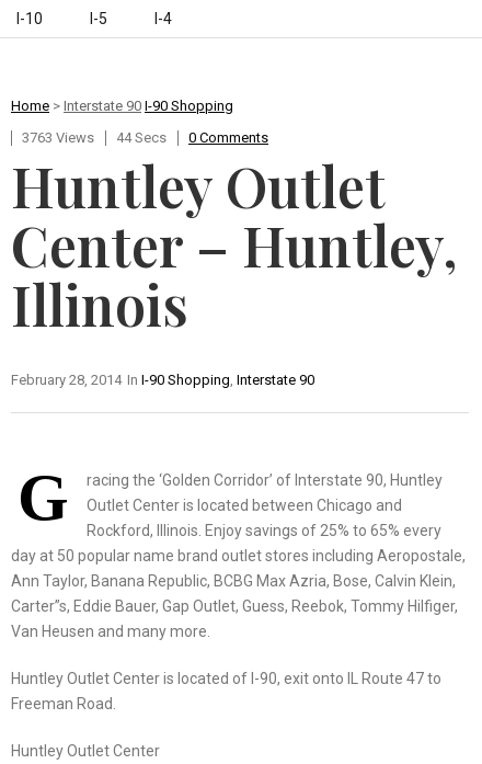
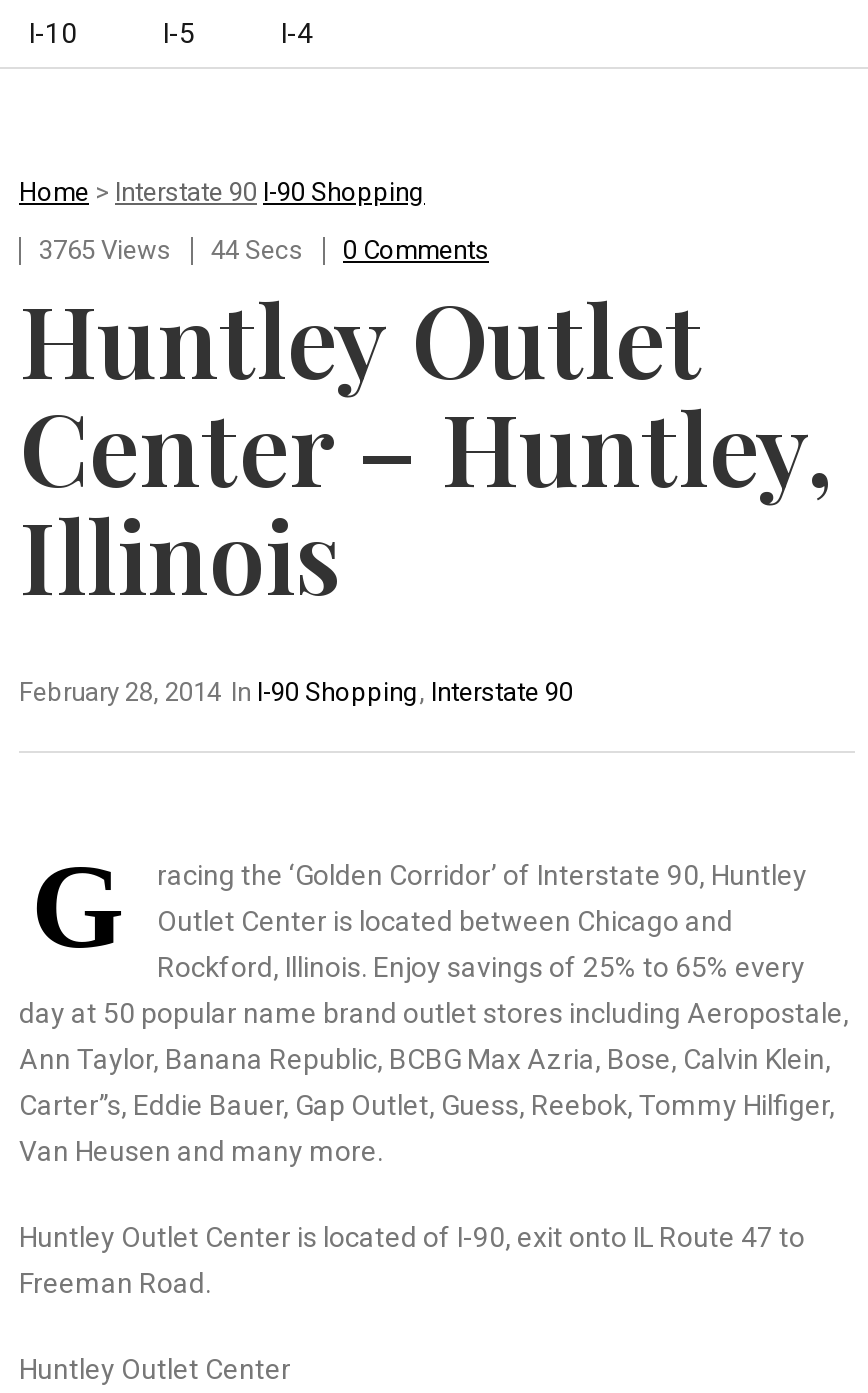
- 3763 Views 44 Secs 0 Comments
+ 3765 Views 44 Secs 0 Comments
